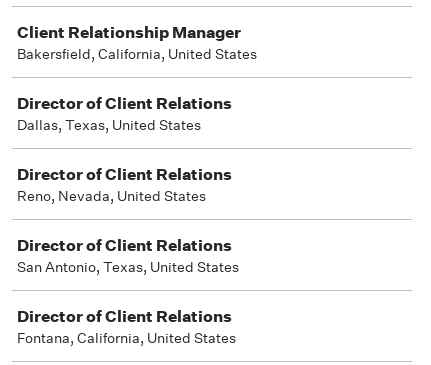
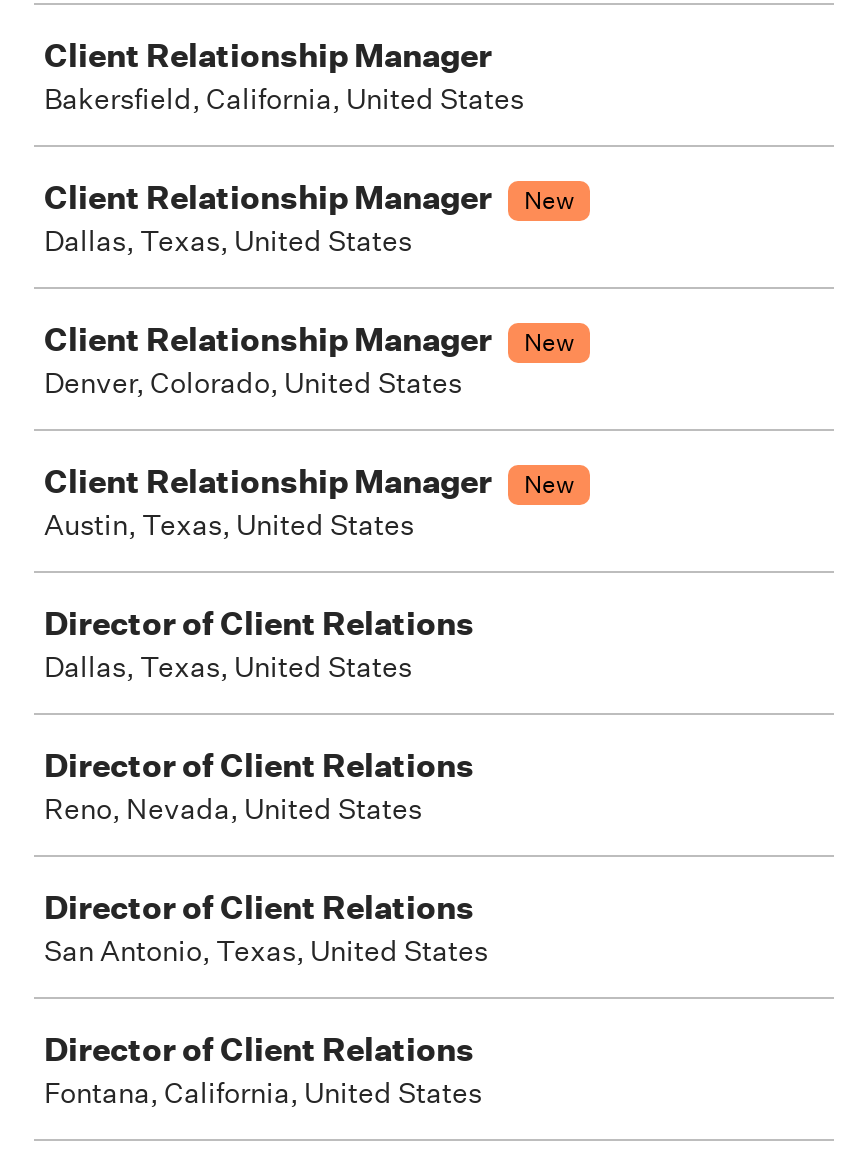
+ Client Relationship Manager
+ New
+ Dallas, Texas, United States
+ Client Relationship Manager
+ New
+ Denver, Colorado, United States
+ Client Relationship Manager
+ New
+ Austin, Texas, United States
